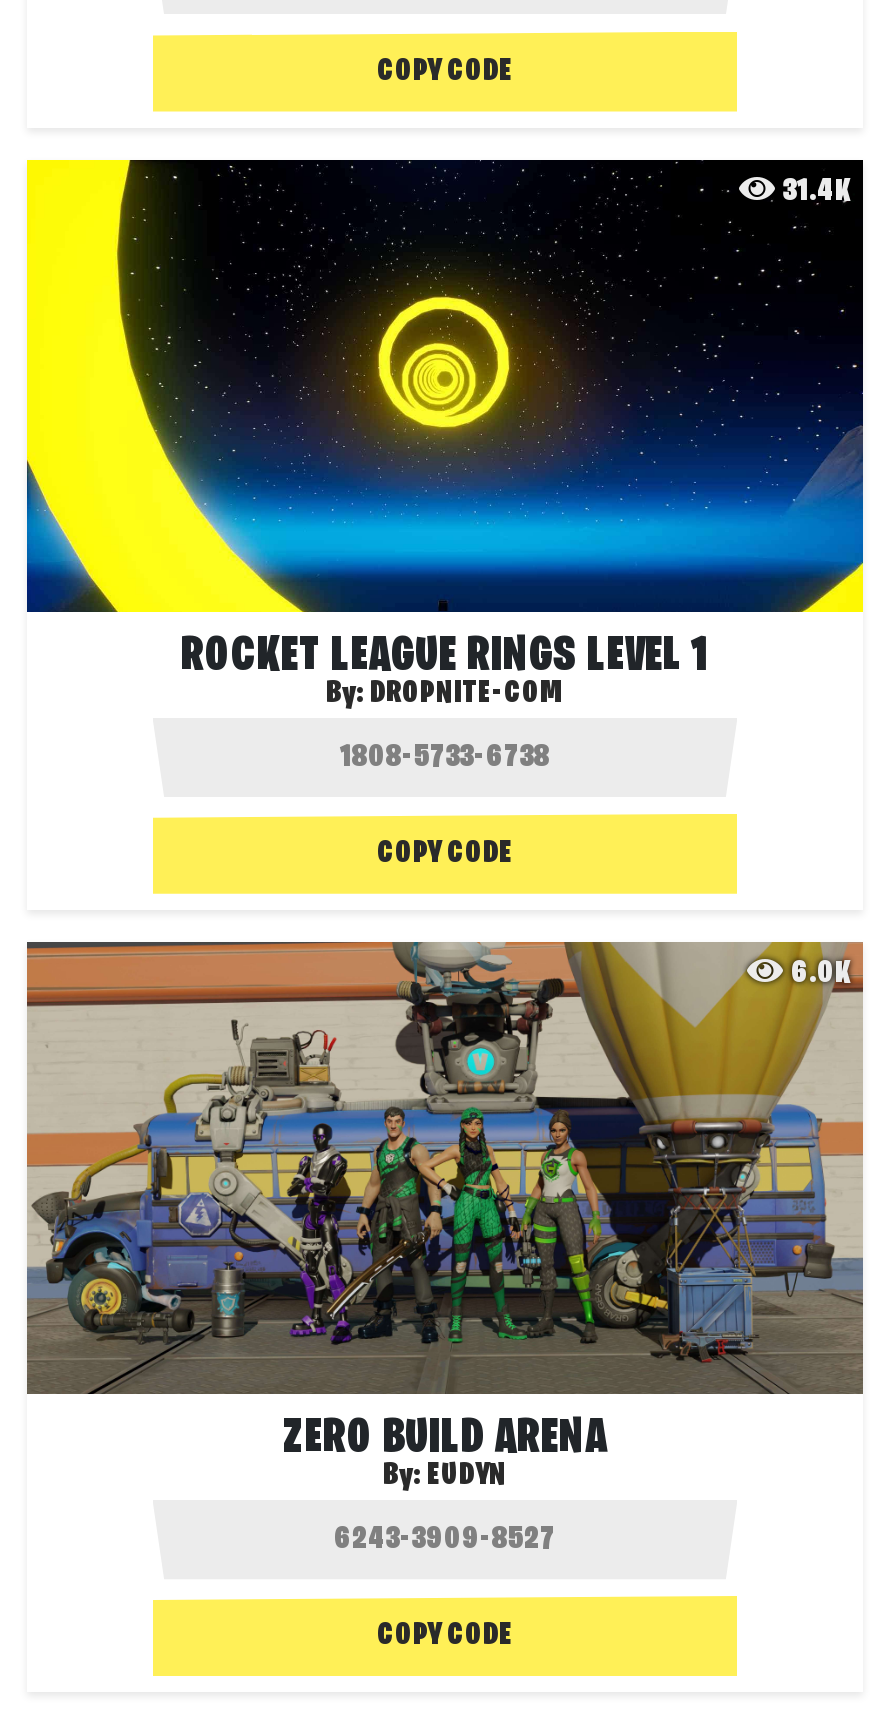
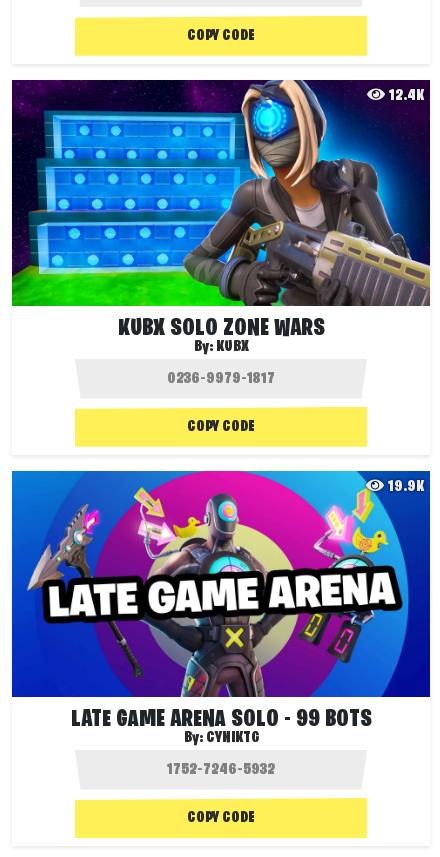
- [image]
- 31.4K
+ [image]
+ 12.4K

- ROCKET LEAGUE RINGS LEVEL 1
- By: DROPNITE-COM
+ KUBX SOLO ZONE WARS
+ By: KUBX

- [image]
- 6.0K
+ [image]
+ 19.9K

- ZERO BUILD ARENA
- By: EUDYN
+ LATE GAME ARENA SOLO - 99 BOTS
+ By: CYNIKTG
